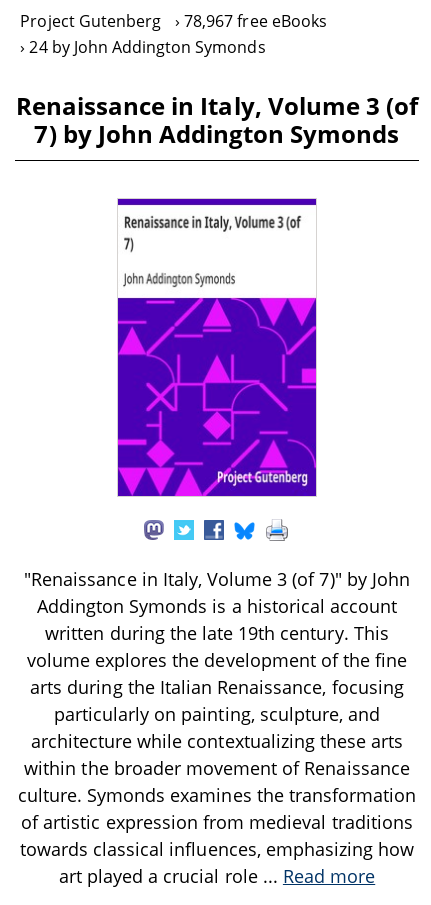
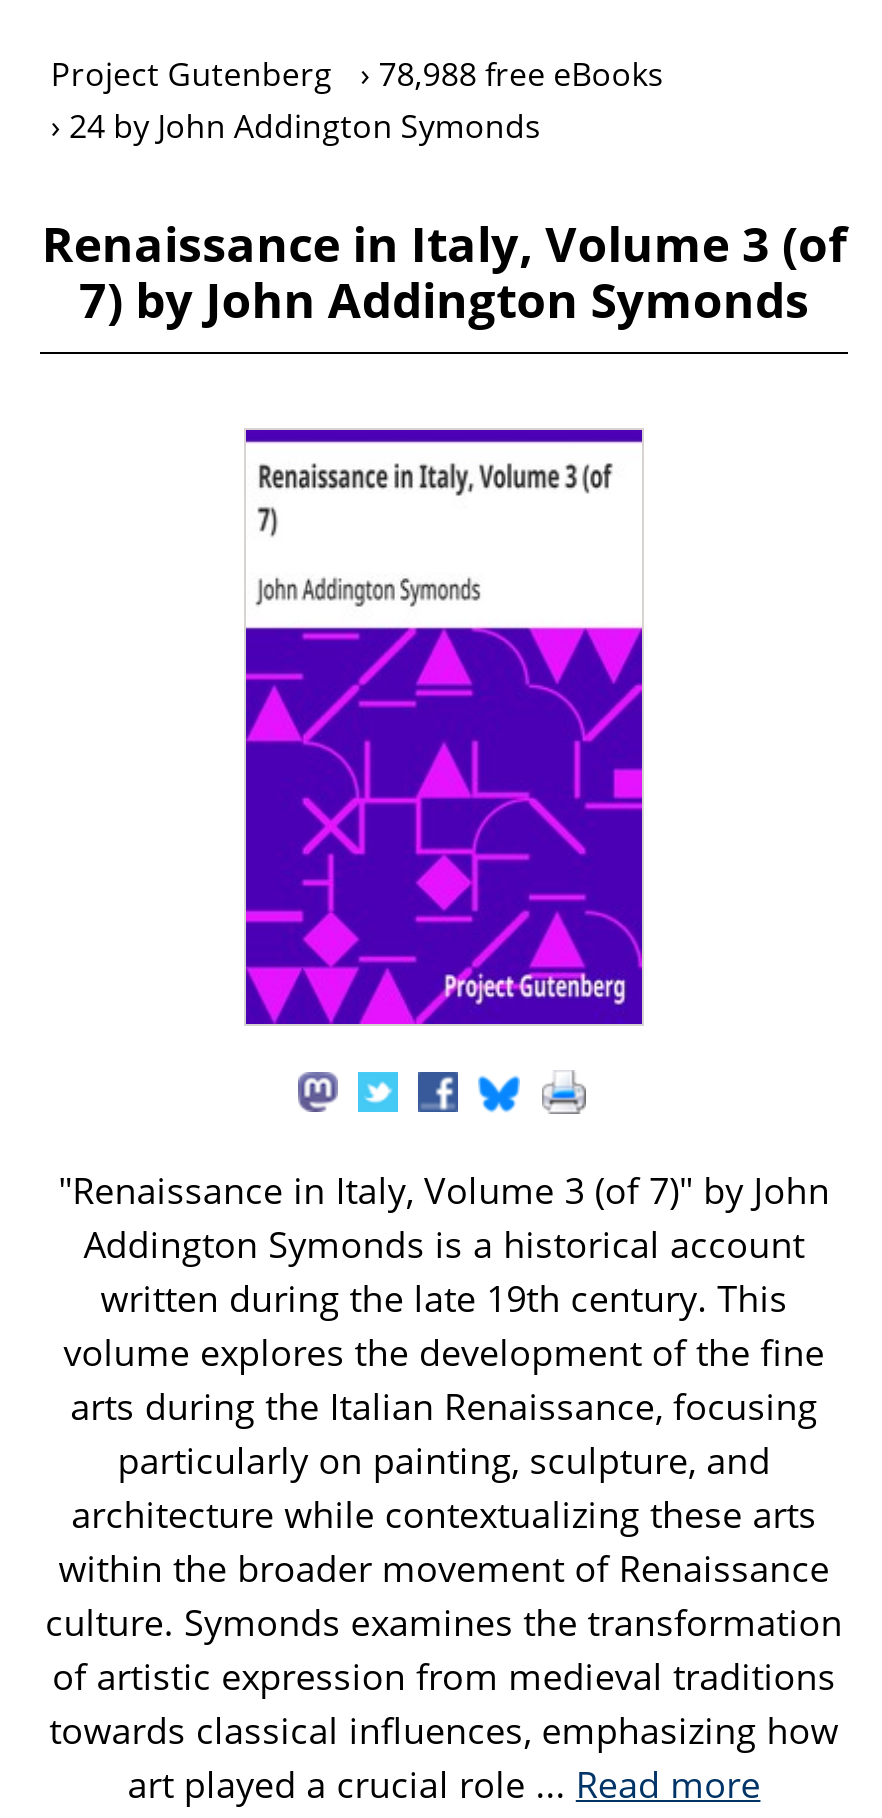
- Project Gutenberg 78,967 free eBooks
+ Project Gutenberg 78,988 free eBooks
